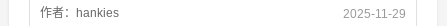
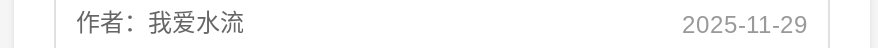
- 作者：hankies
+ 作者：我爱水流
